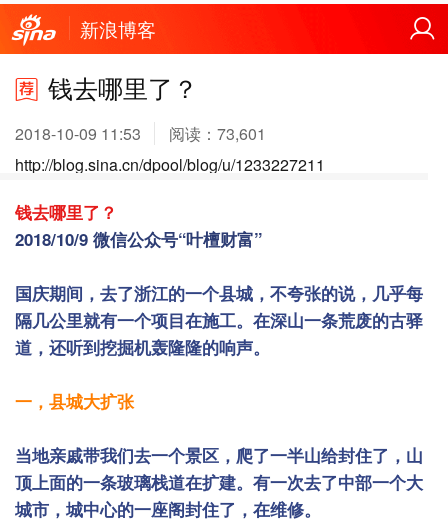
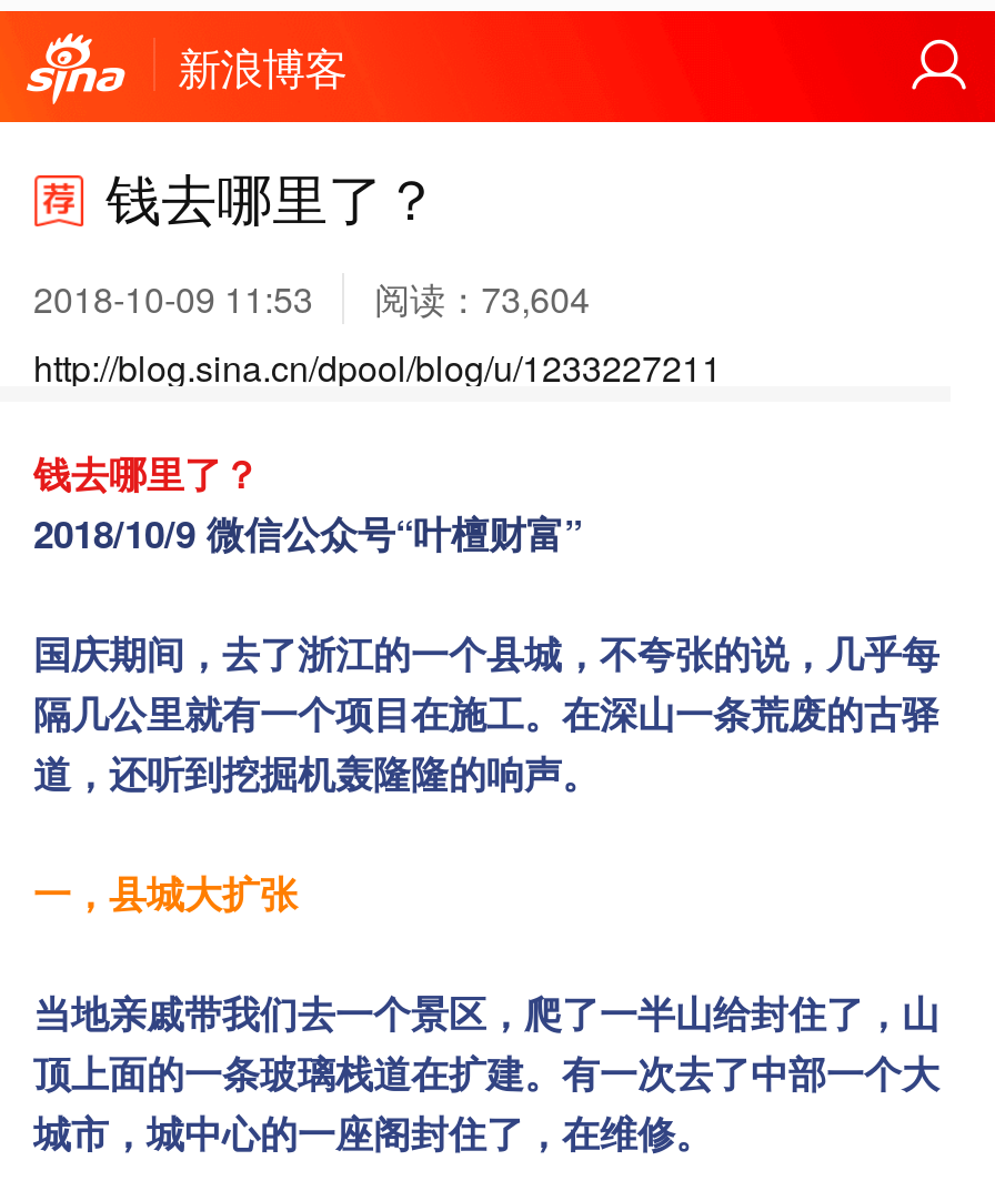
- 2018-10-09 11:53 阅读：73,601
+ 2018-10-09 11:53 阅读：73,604
